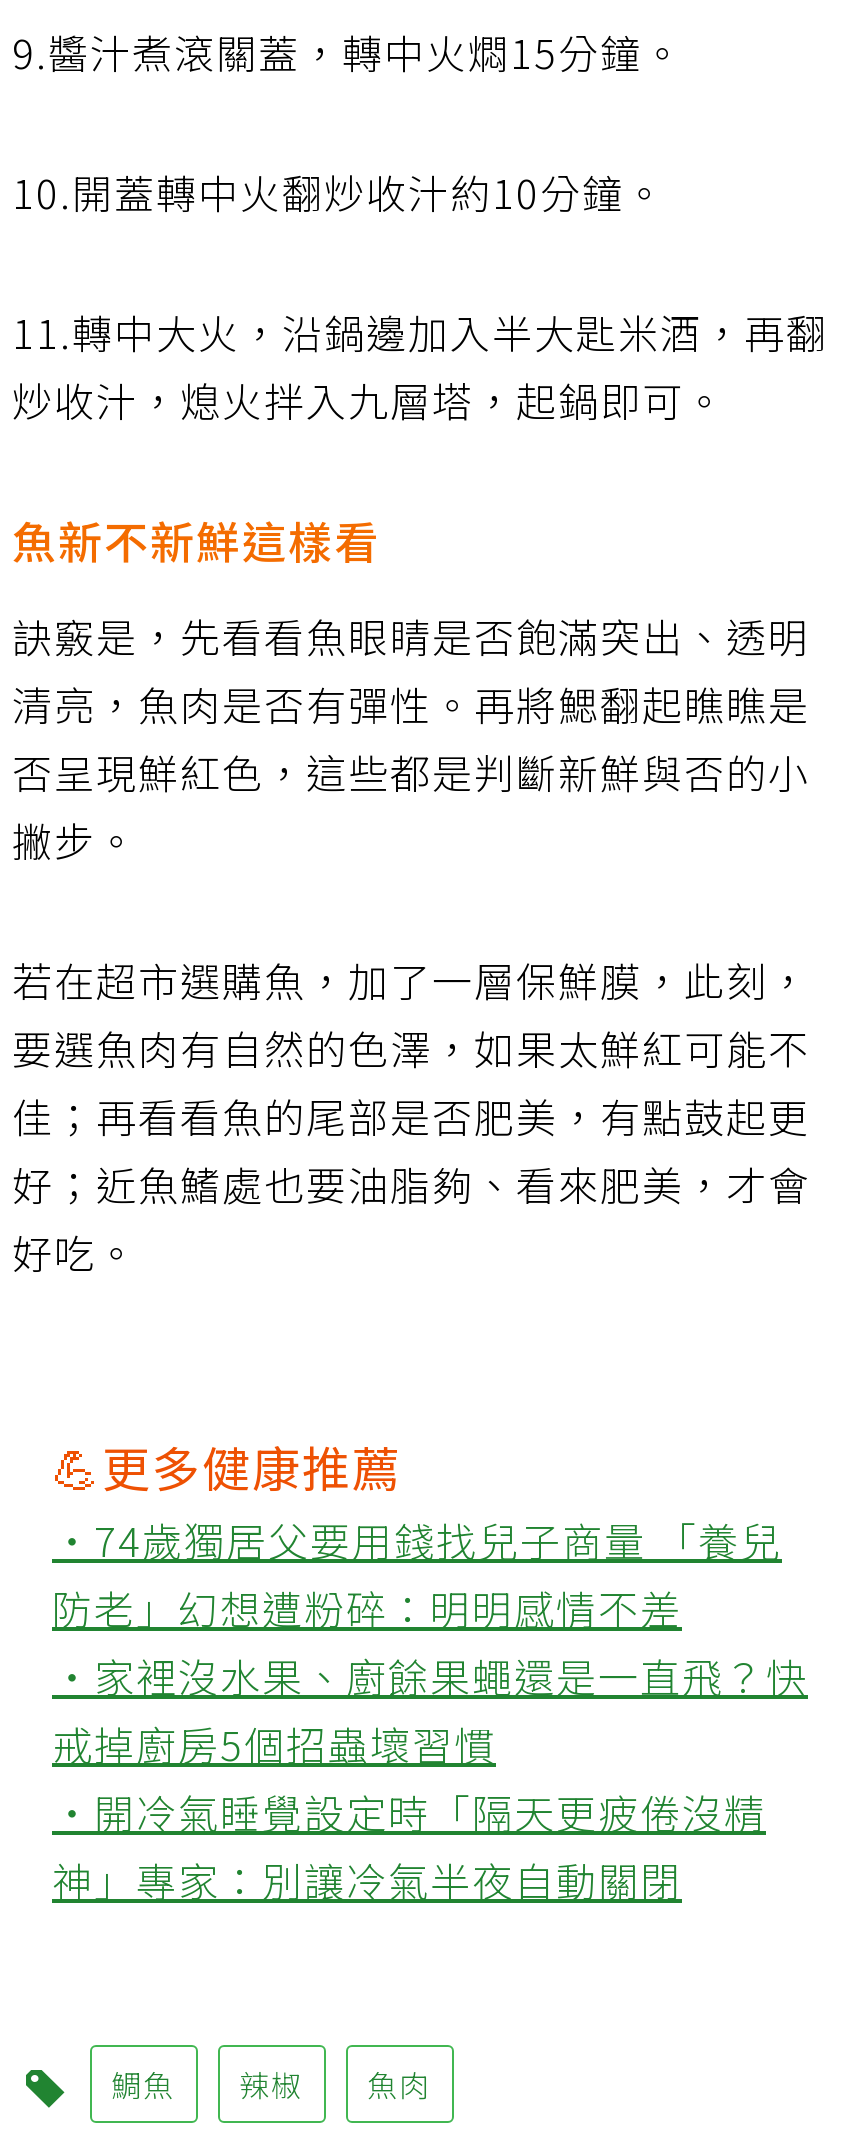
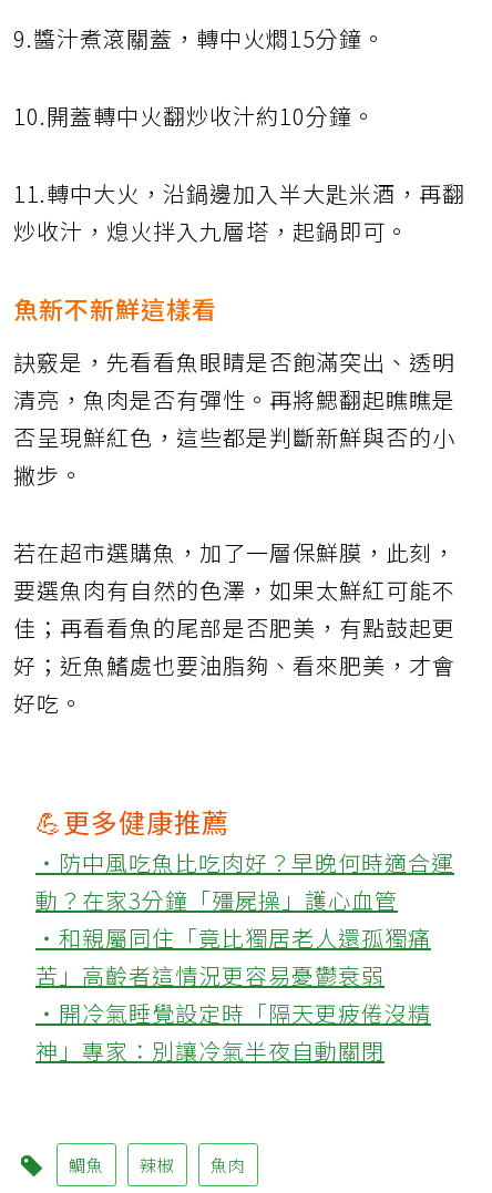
- ‧74歲獨居父要用錢找兒子商量 「養兒
- 防老」幻想遭粉碎：明明感情不差
- ‧家裡沒水果、廚餘果蠅還是一直飛？快
- 戒掉廚房5個招蟲壞習慣
+ ‧防中風吃魚比吃肉好？早晚何時適合運
+ 動？在家3分鐘「殭屍操」護心血管
+ ‧和親屬同住「竟比獨居老人還孤獨痛
+ 苦」高齡者這情況更容易憂鬱衰弱
